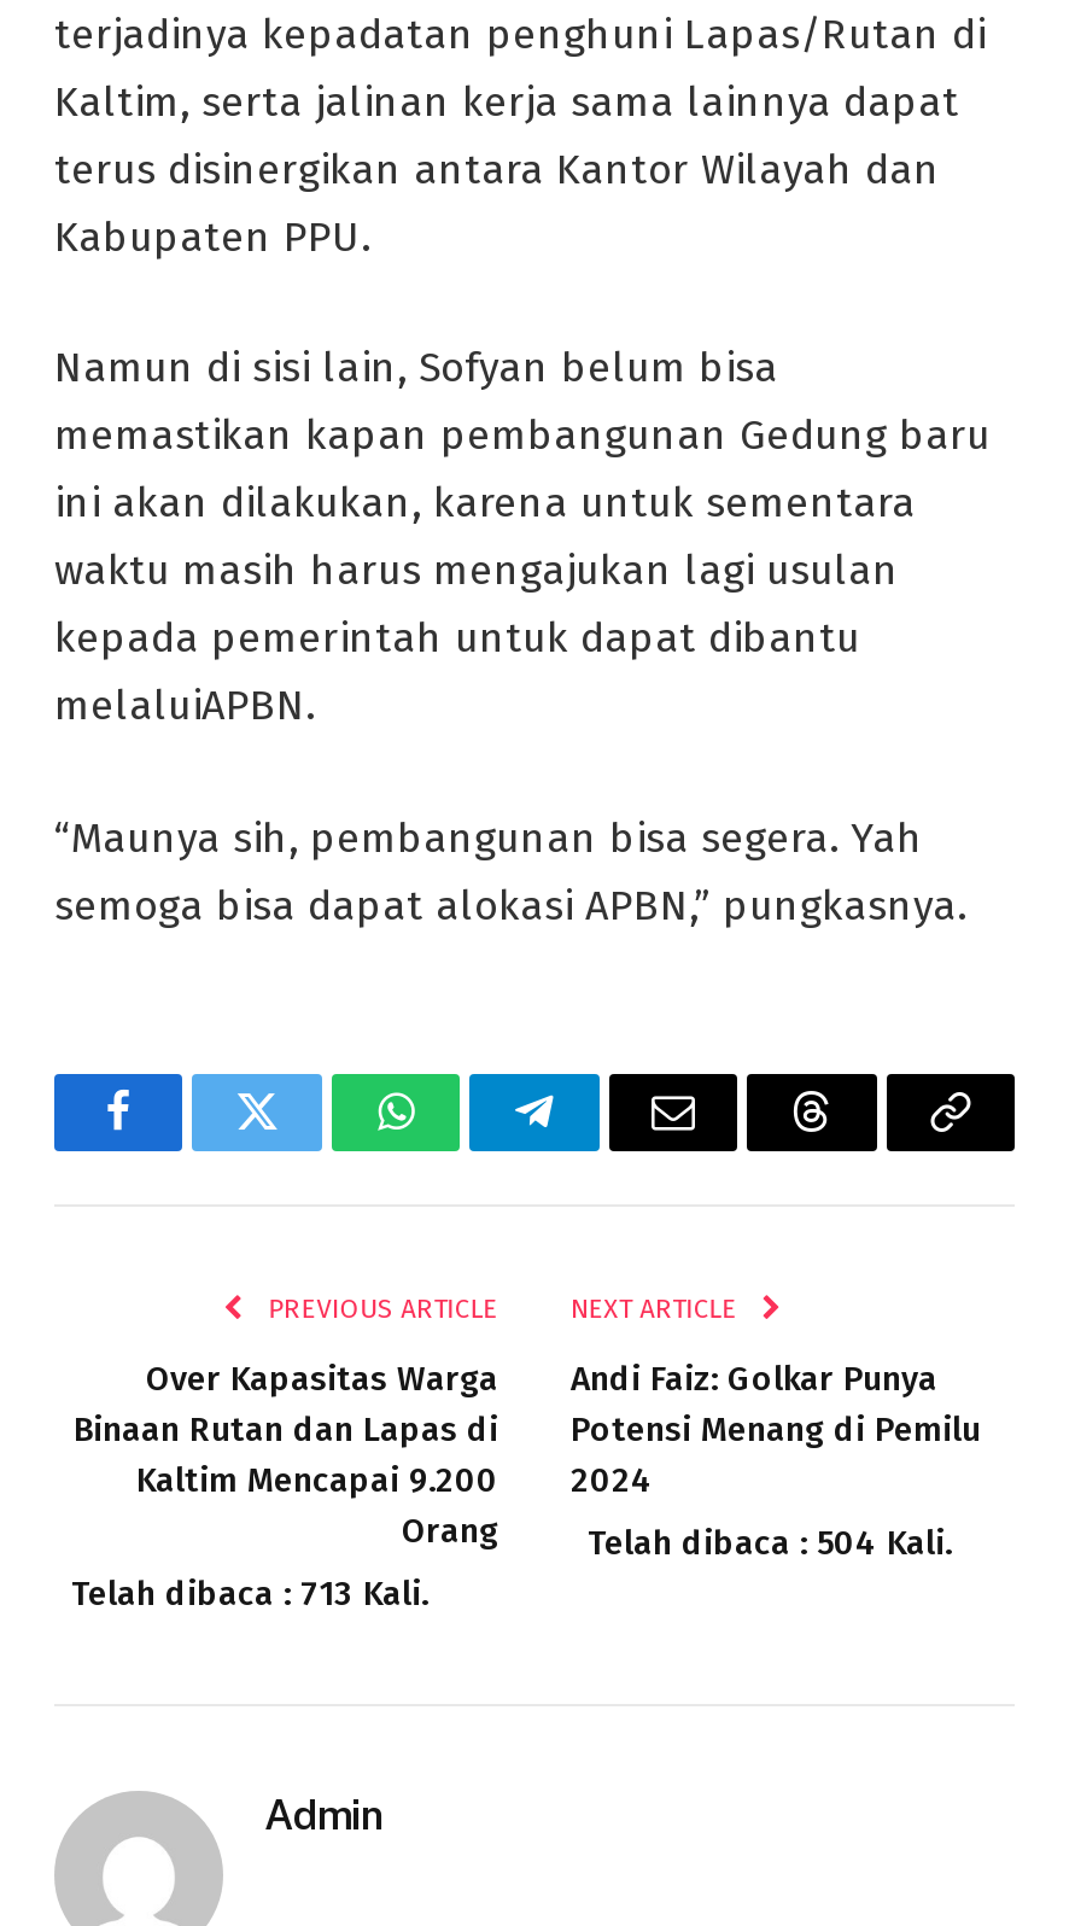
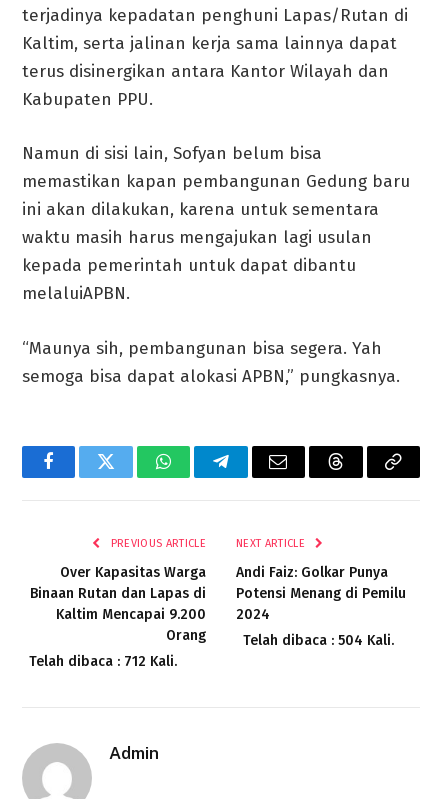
- Telah dibaca : 713 Kali.
+ Telah dibaca : 712 Kali.
